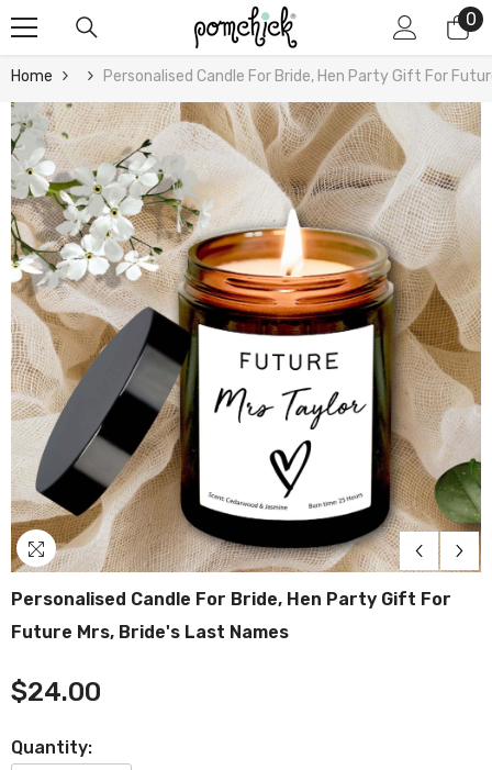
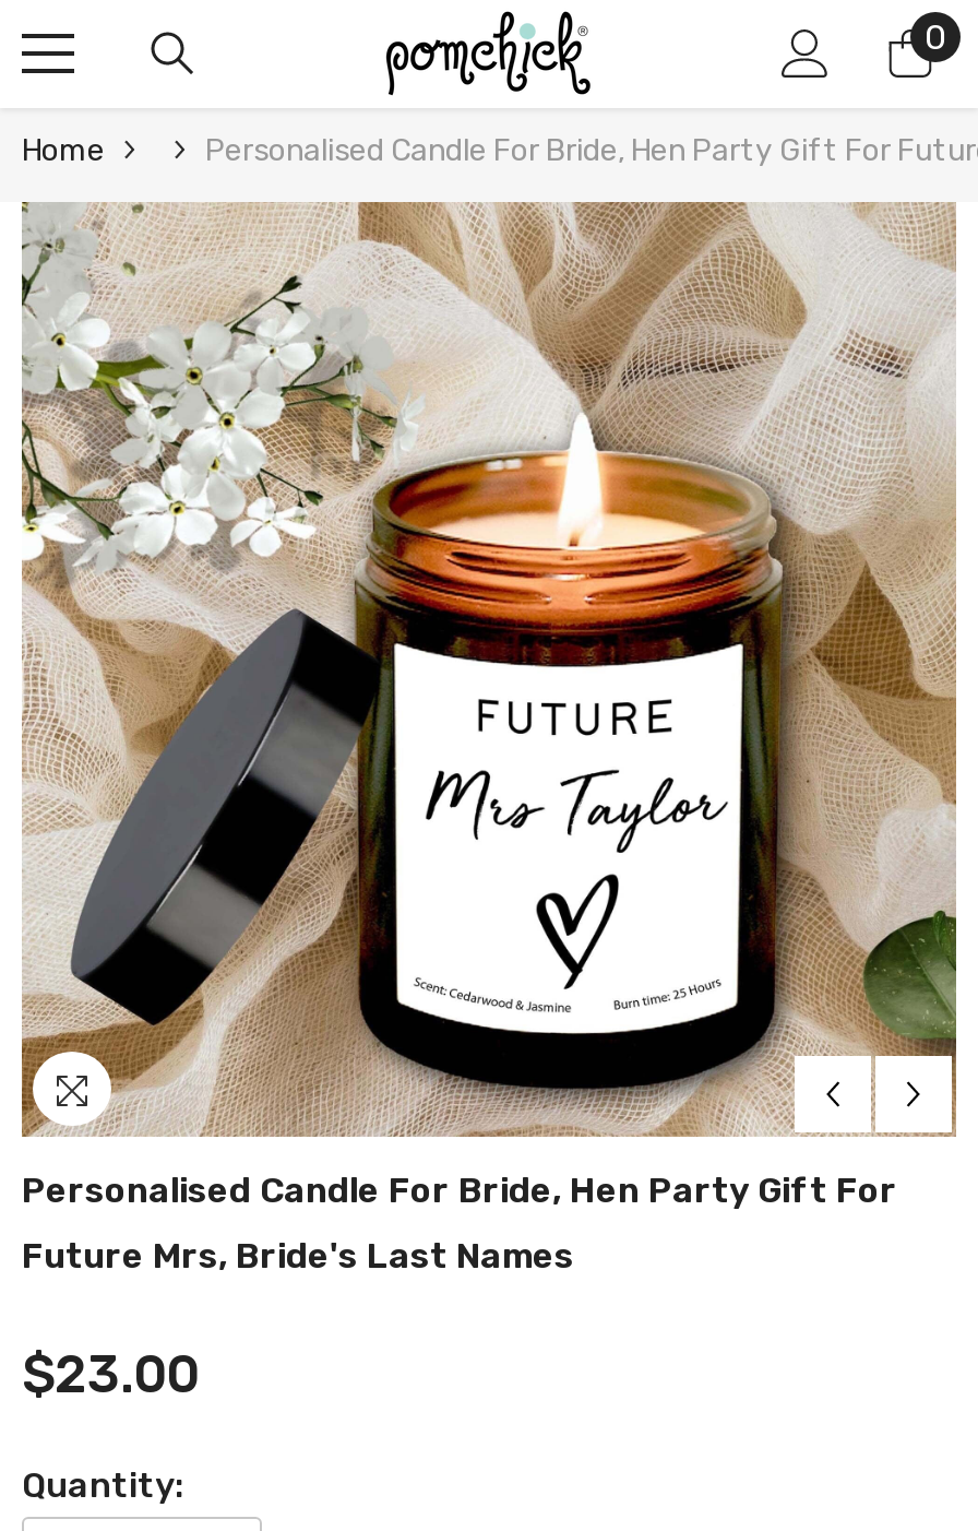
- $24.00
+ $23.00
